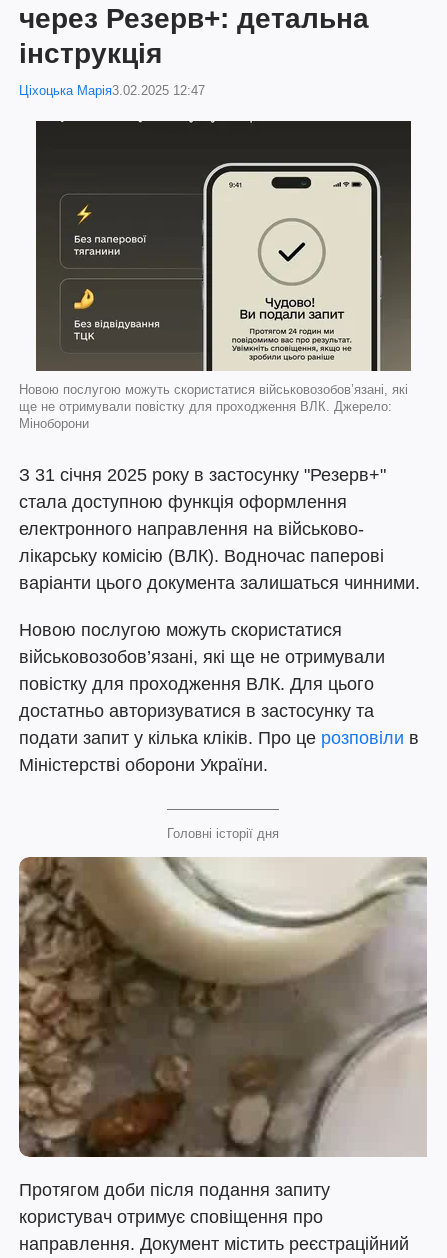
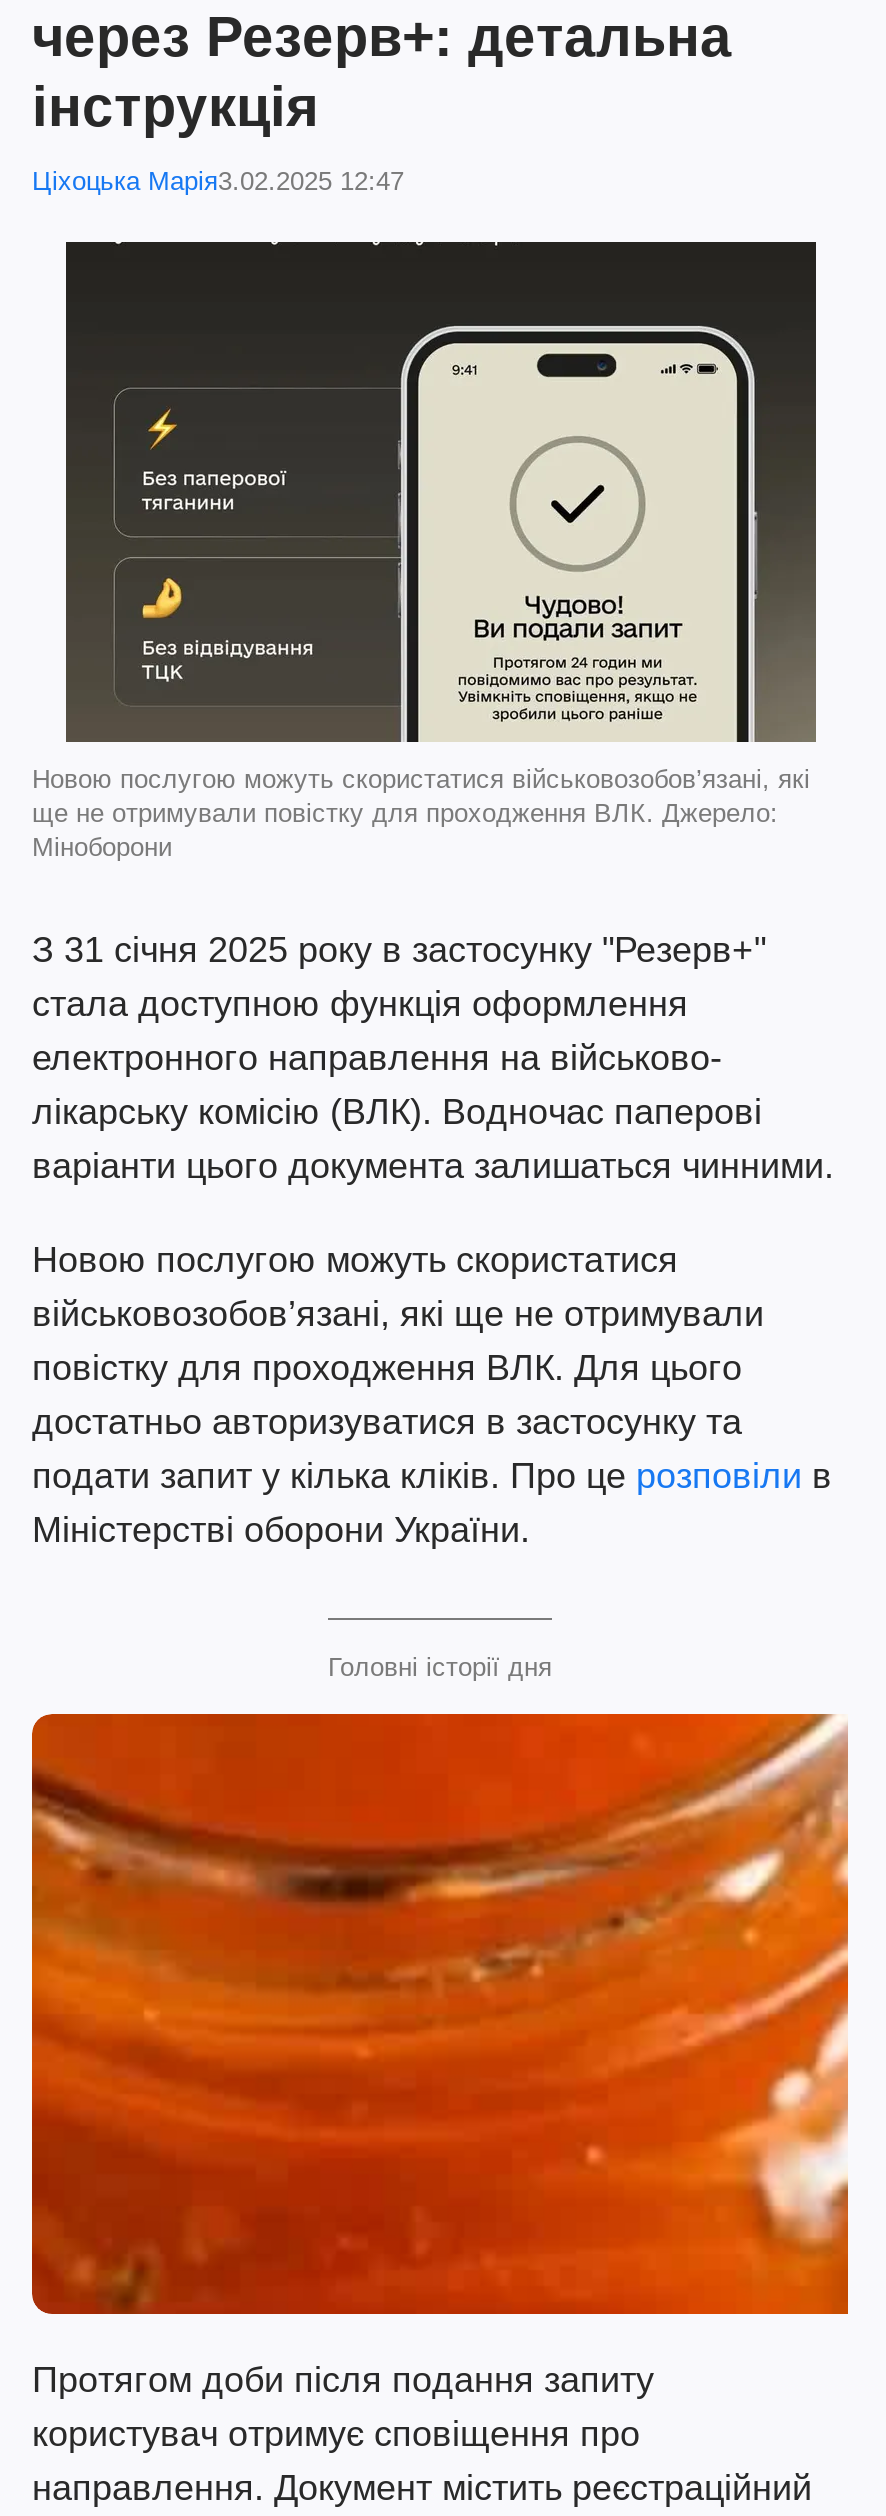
- [image]
+ [image]
